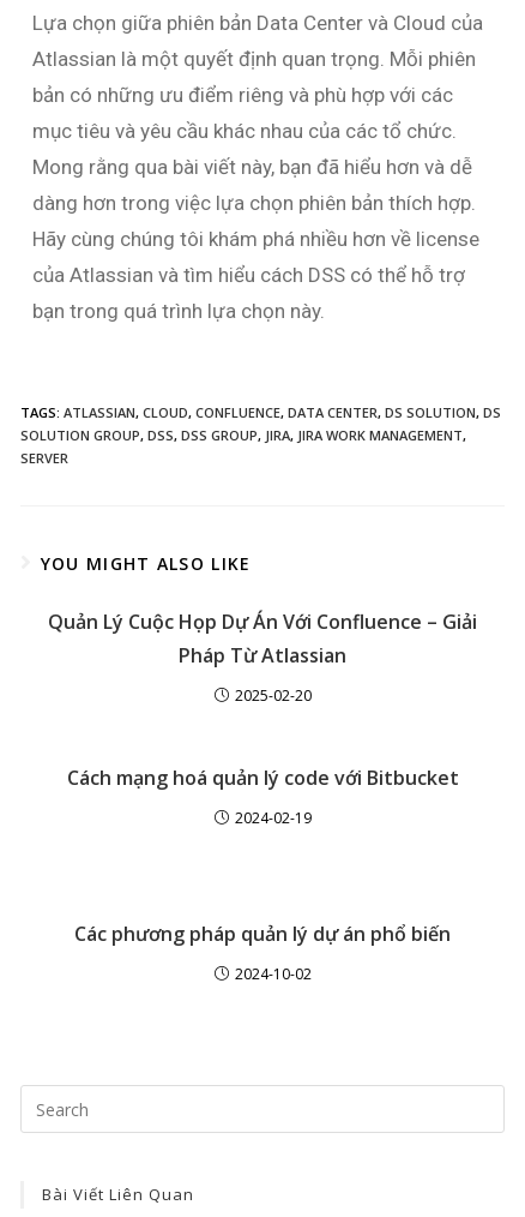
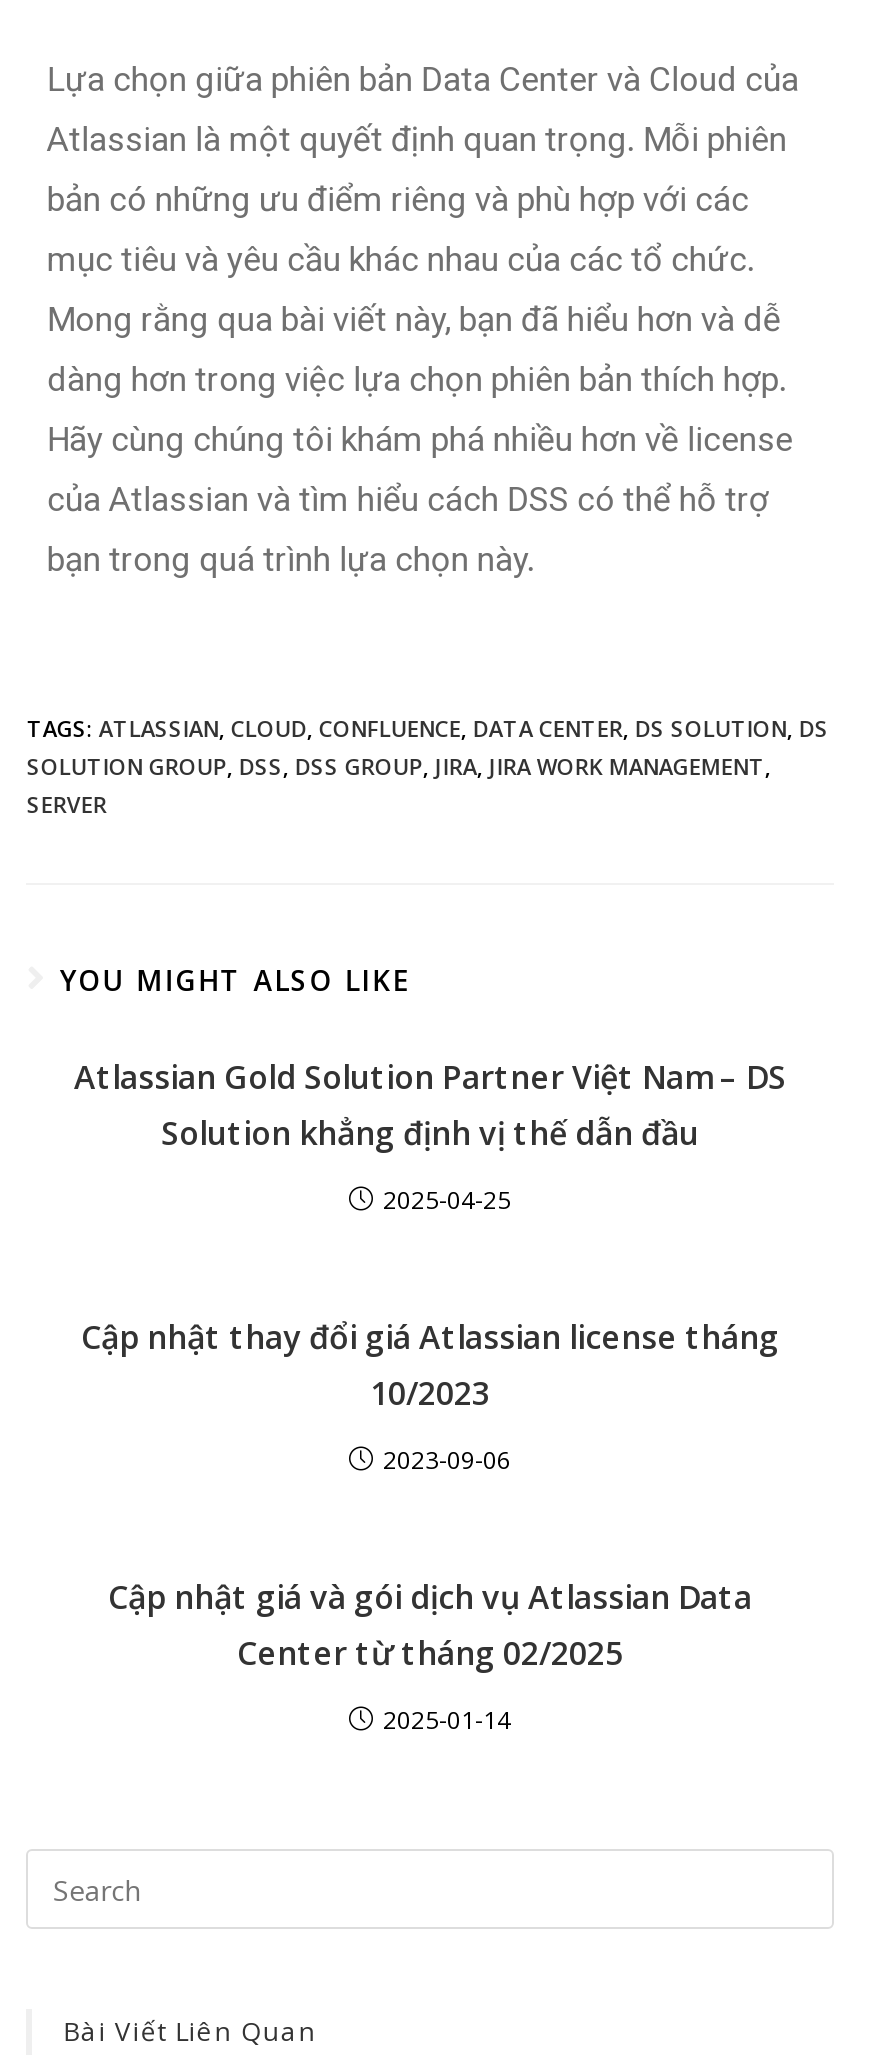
- Quản Lý Cuộc Họp Dự Án Với Confluence – Giải
- Pháp Từ Atlassian
+ Atlassian Gold Solution Partner Việt Nam – DS
+ Solution khẳng định vị thế dẫn đầu

- 2025-02-20
+ 2025-04-25

- Cách mạng hoá quản lý code với Bitbucket
+ Cập nhật thay đổi giá Atlassian license tháng
+ 10/2023

- 2024-02-19
+ 2023-09-06

- Các phương pháp quản lý dự án phổ biến
+ Cập nhật giá và gói dịch vụ Atlassian Data
+ Center từ tháng 02/2025

- 2024-10-02
+ 2025-01-14
